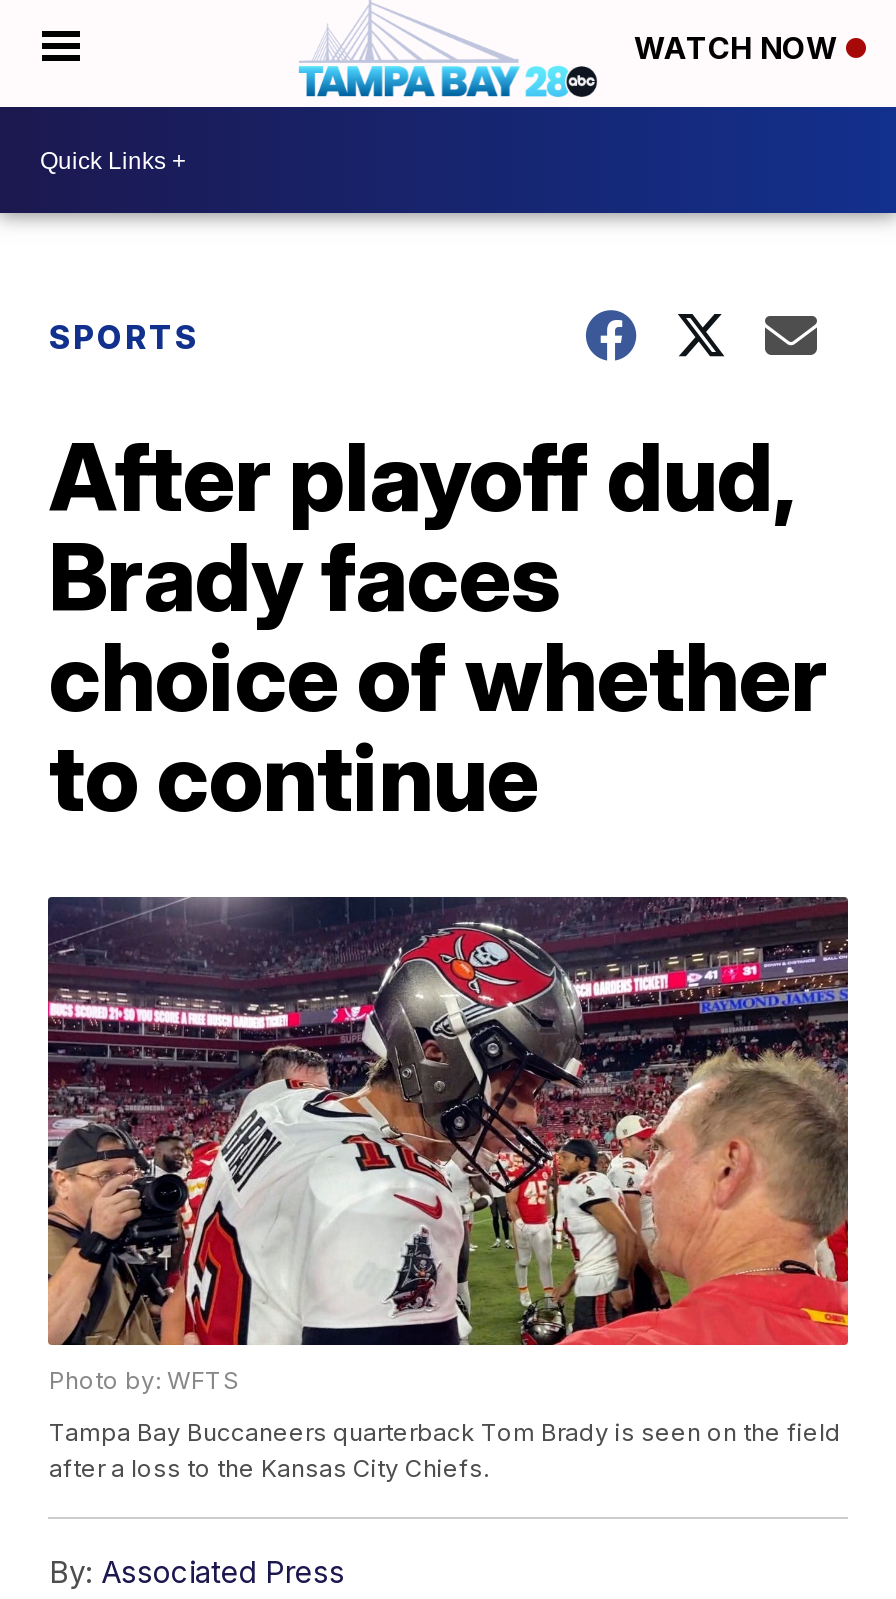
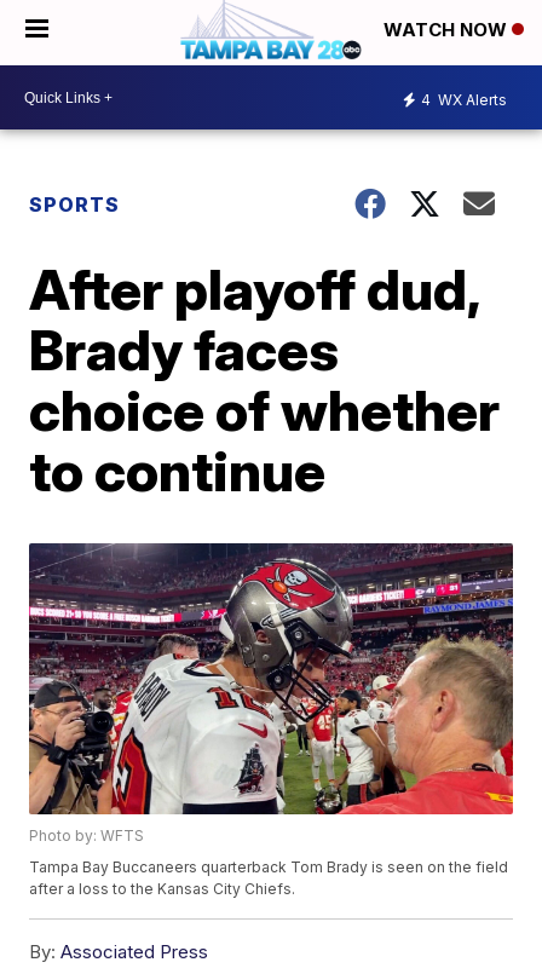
+ 4 WX Alerts
